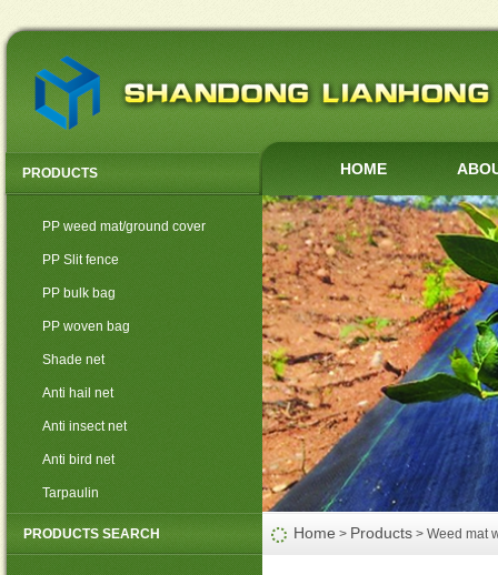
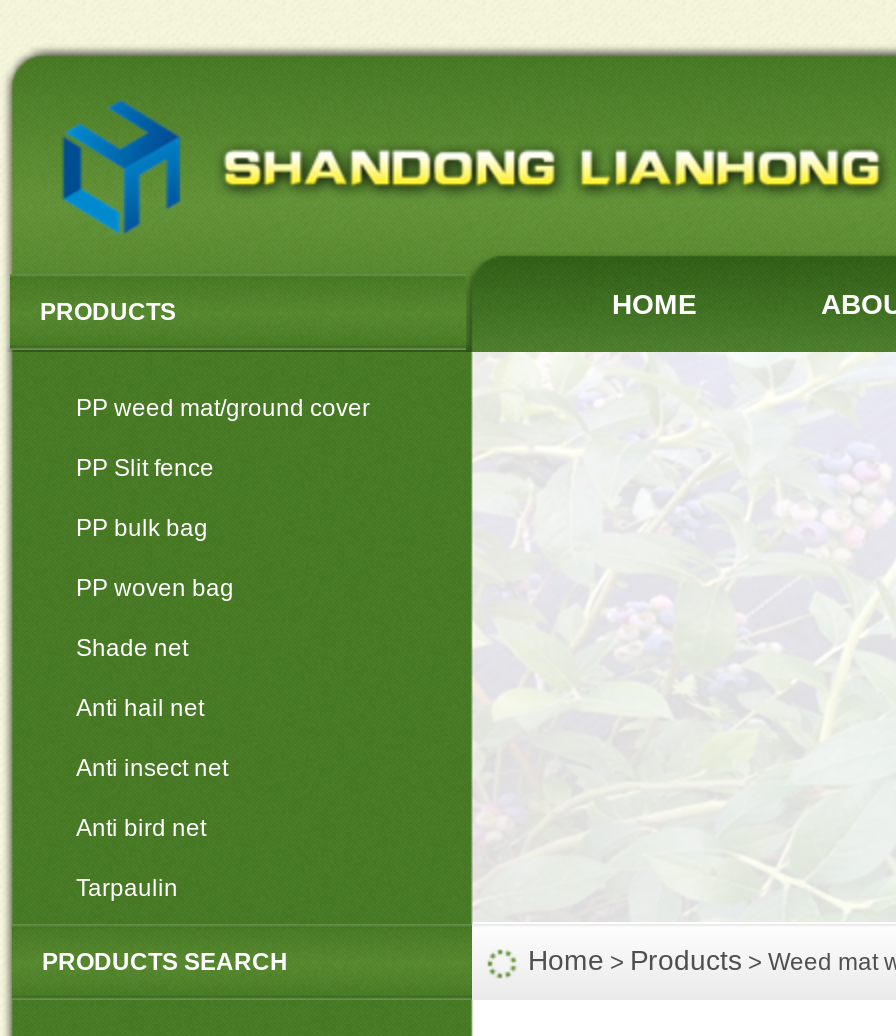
- [image]
